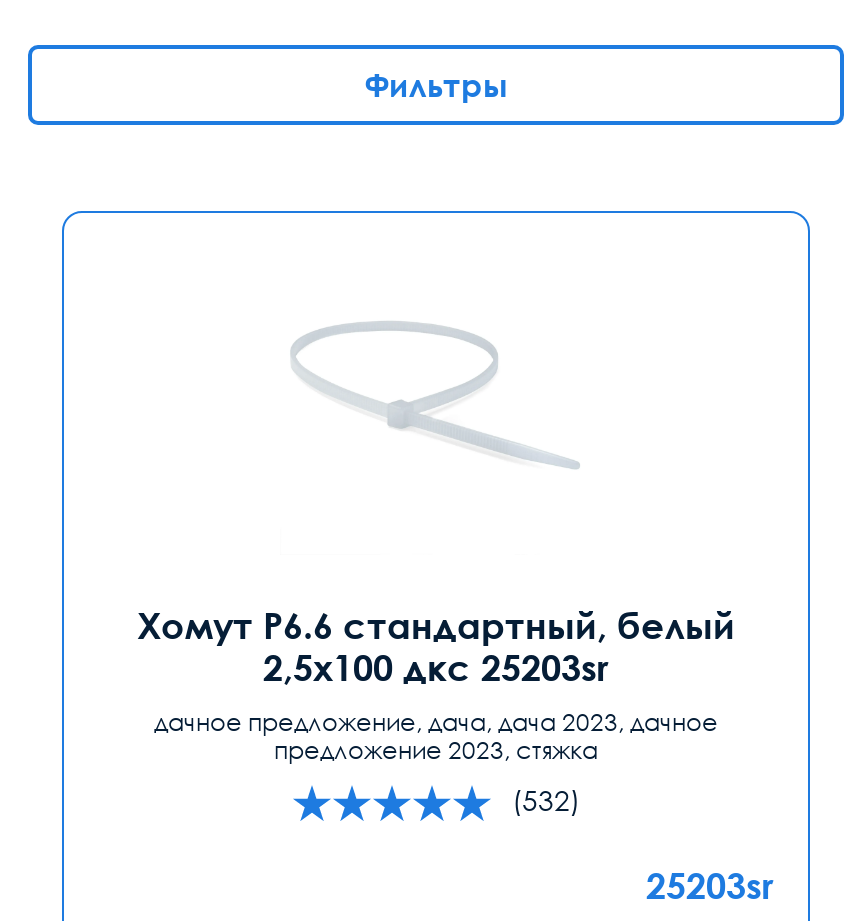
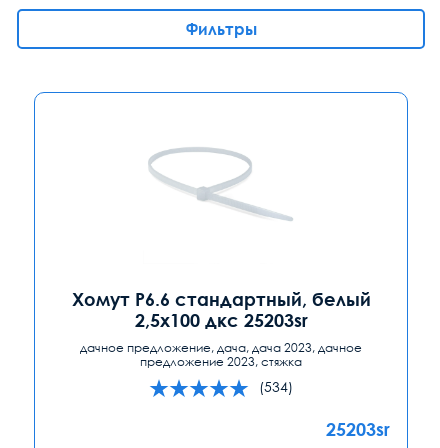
- (532)
+ (534)
